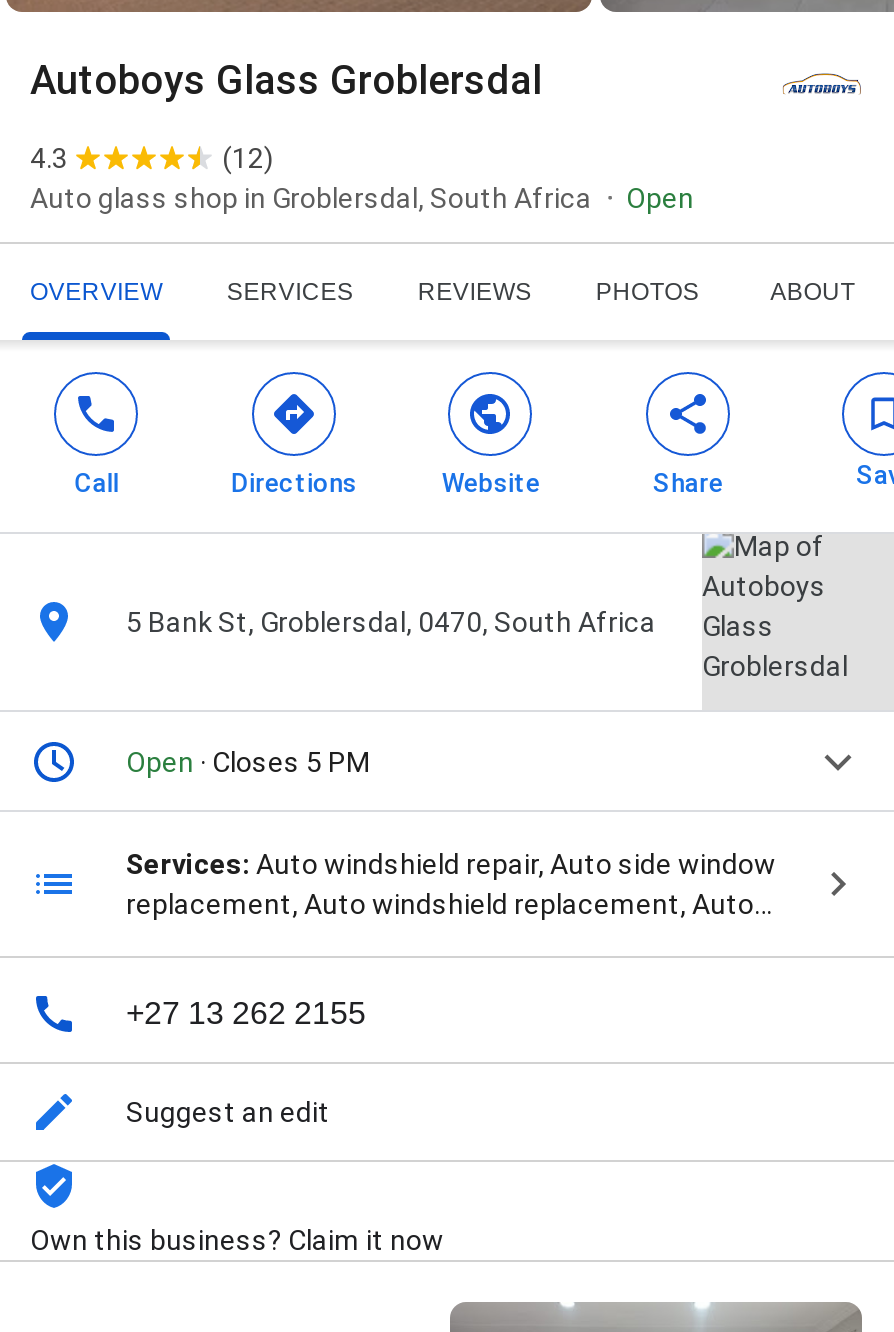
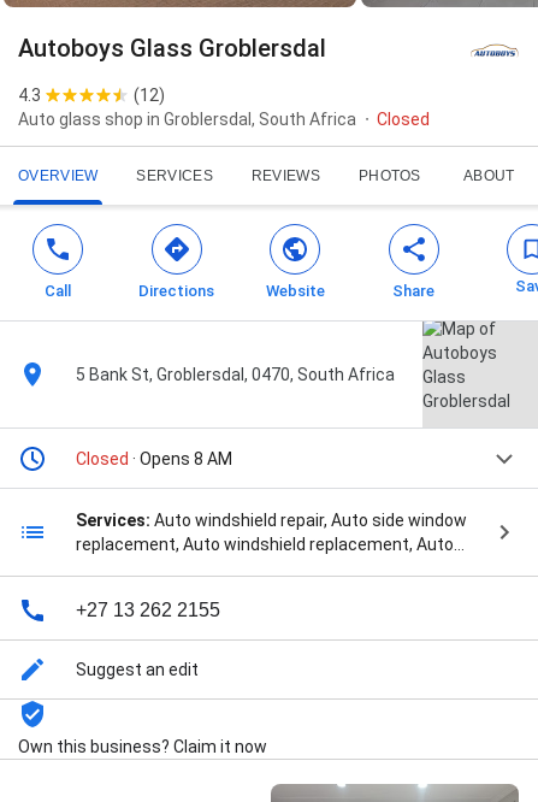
- Open
+ Closed

- Open · Closes 5 PM
+ Closed · Opens 8 AM
